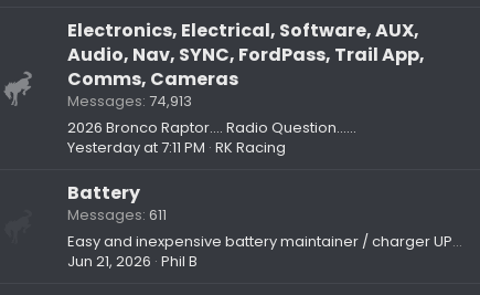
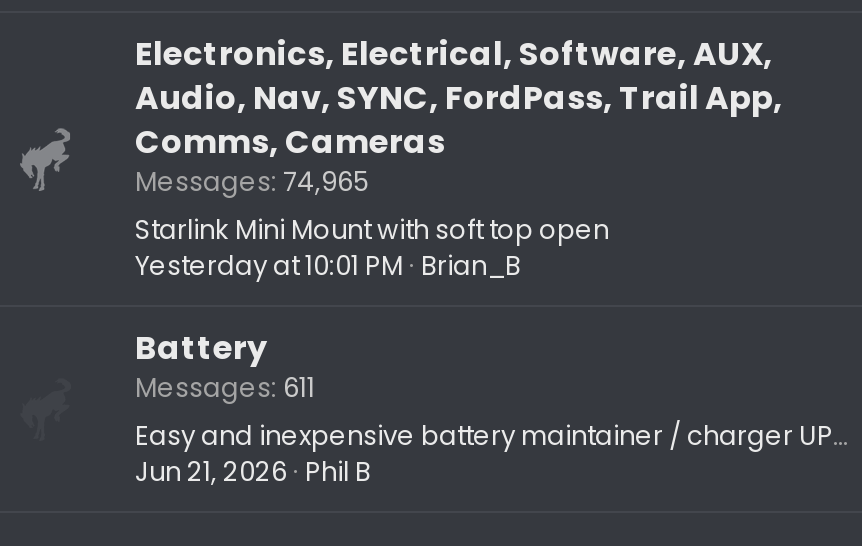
- Messages 74,913
- 2026 Bronco Raptor…. Radio Question……
- Yesterday at 7:11 PM RK Racing
+ Messages 74,965
+ Starlink Mini Mount with soft top open
+ Yesterday at 10:01 PM Brian_B
